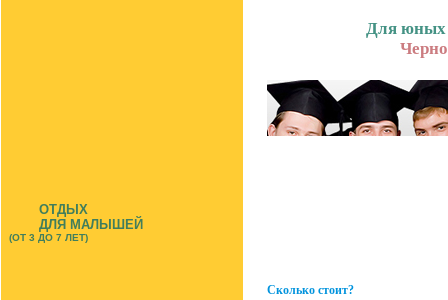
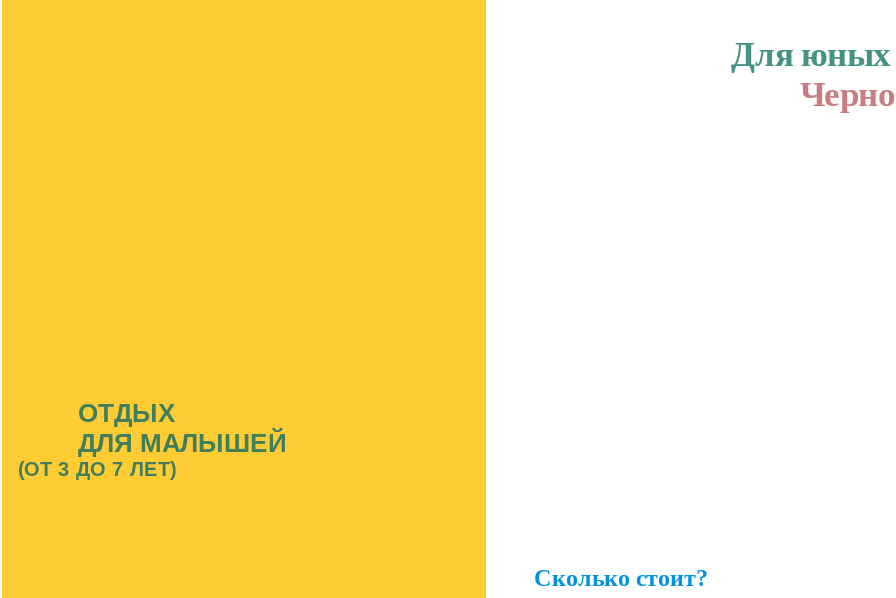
- [image]
